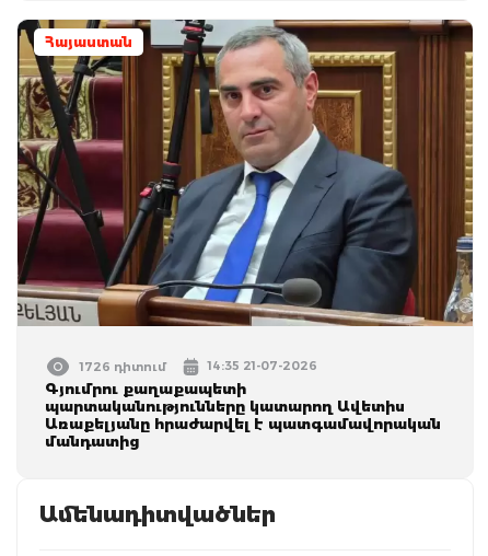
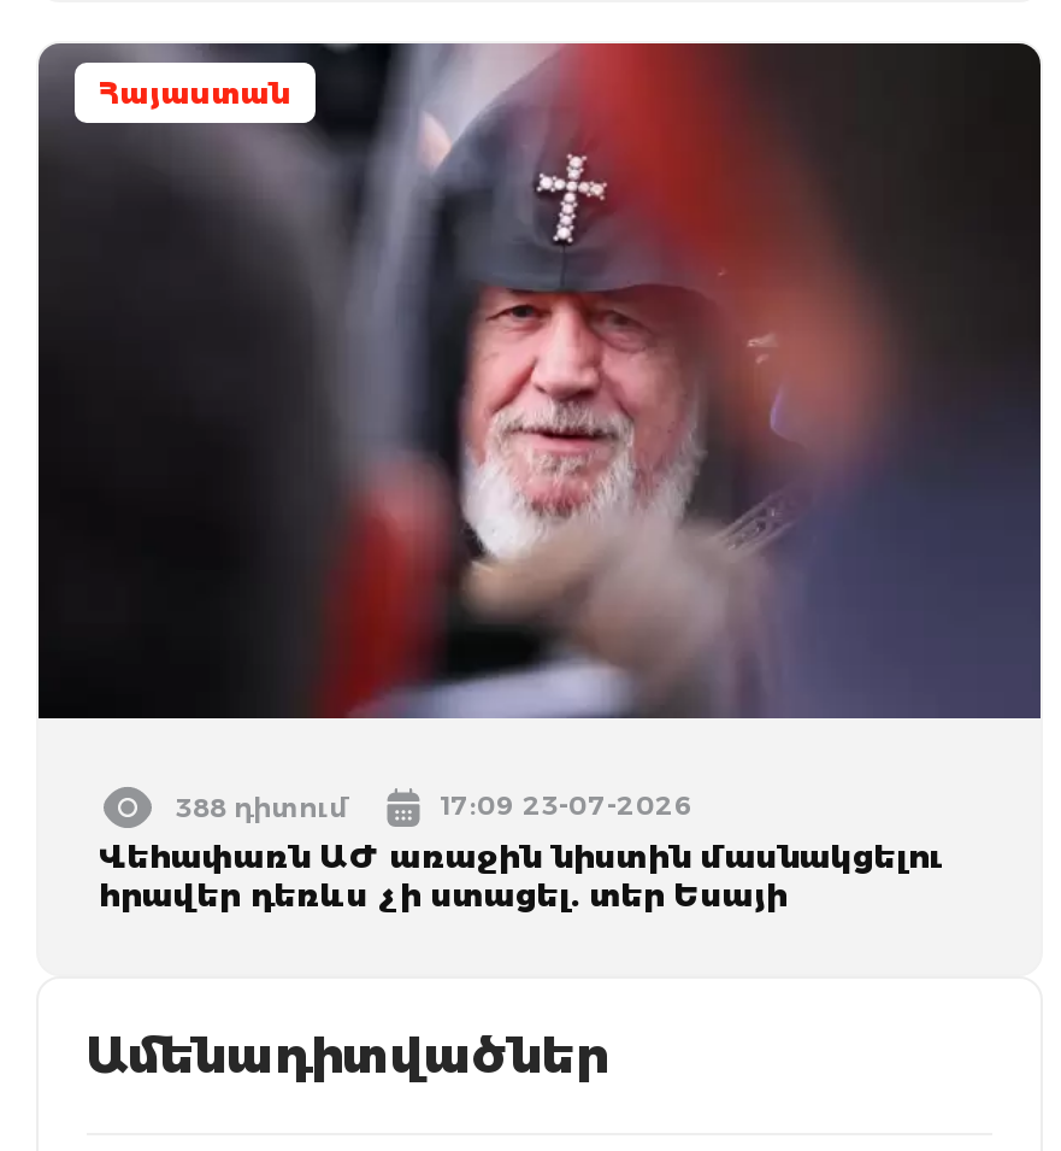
- [image]
- 1726 դիտում
- 14:35 21-07-2026
- Գյումրու քաղաքապետի
- պարտականությունները կատարող Ավետիս
- Առաքելյանը հրաժարվել է պատգամավորական
- մանդատից
+ [image]
+ 388 դիտում
+ 17:09 23-07-2026
+ Վեհափառն ԱԺ առաջին նիստին մասնակցելու
+ հրավեր դեռևս չի ստացել. տեր Եսայի
